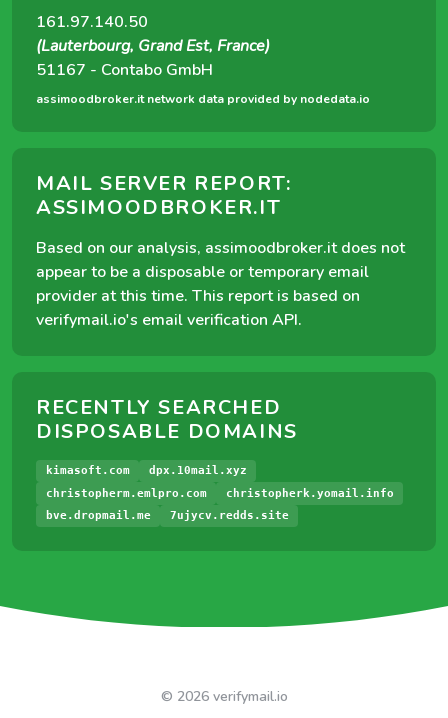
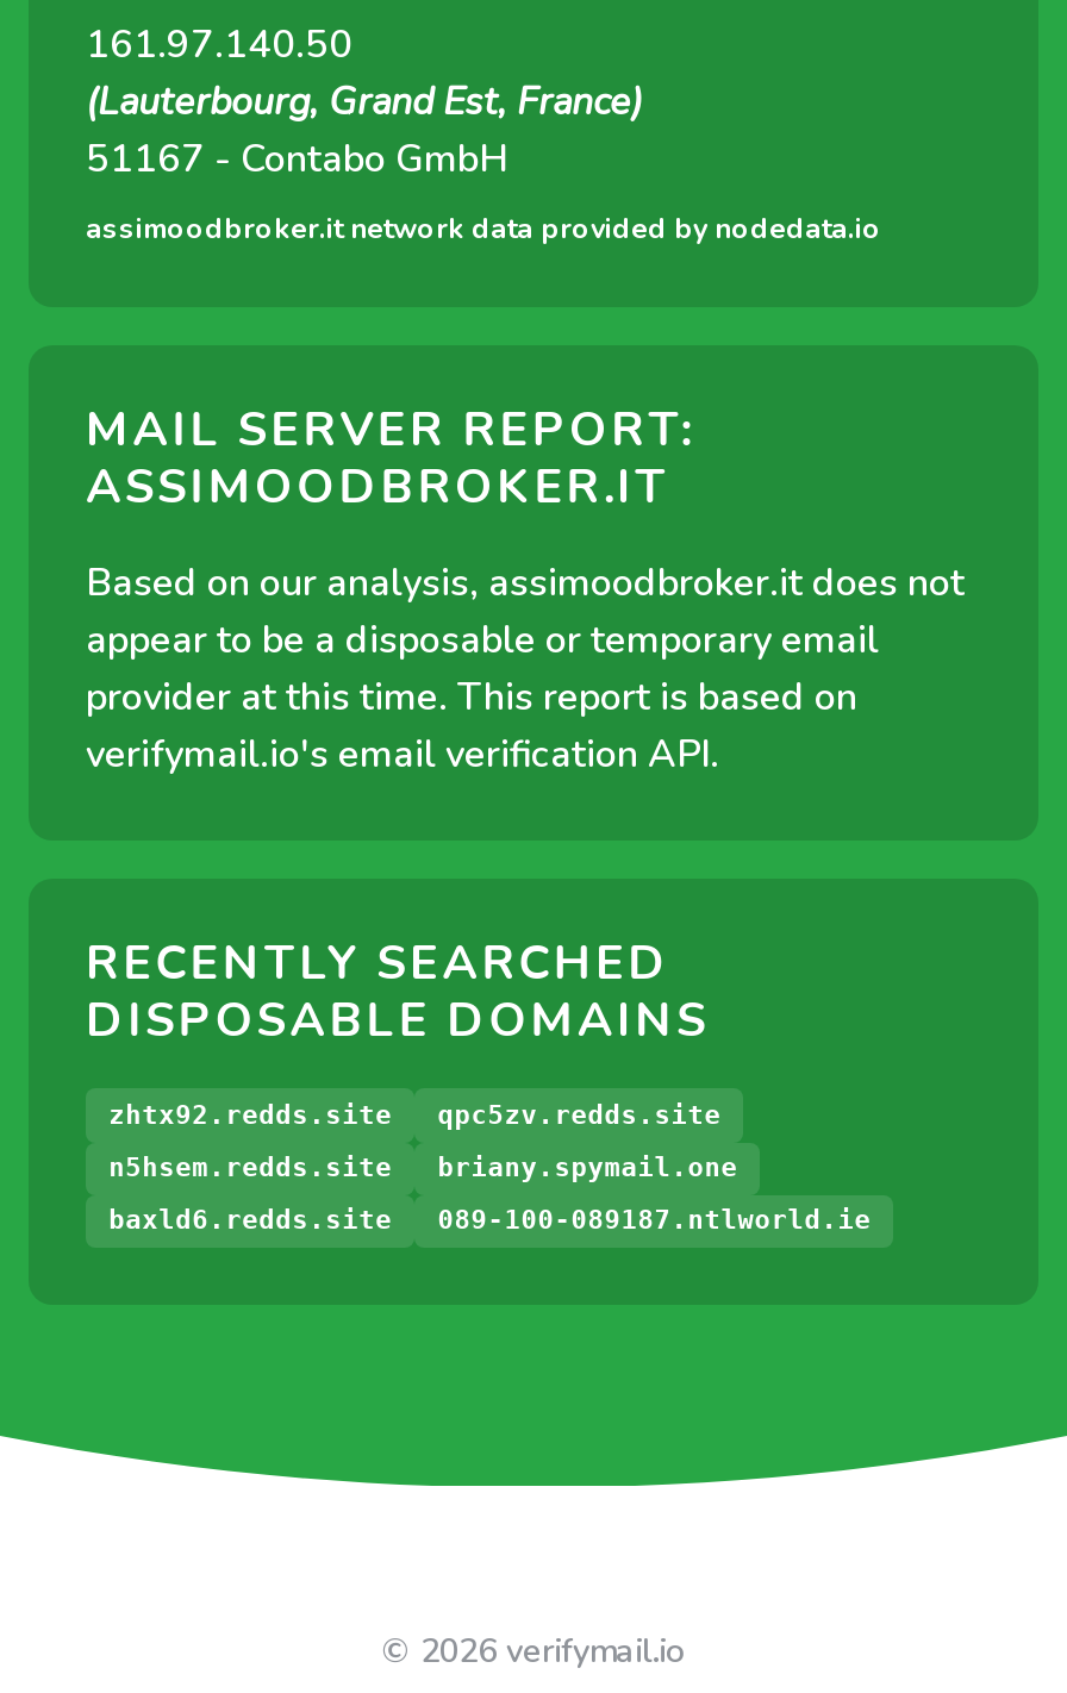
- kimasoft.com
- dpx.10mail.xyz
+ zhtx92.redds.site
+ qpc5zv.redds.site

- christopherm.emlpro.com
- christopherk.yomail.info
+ n5hsem.redds.site
+ briany.spymail.one

- bve.dropmail.me
- 7ujycv.redds.site
+ baxld6.redds.site
+ 089-100-089187.ntlworld.ie
